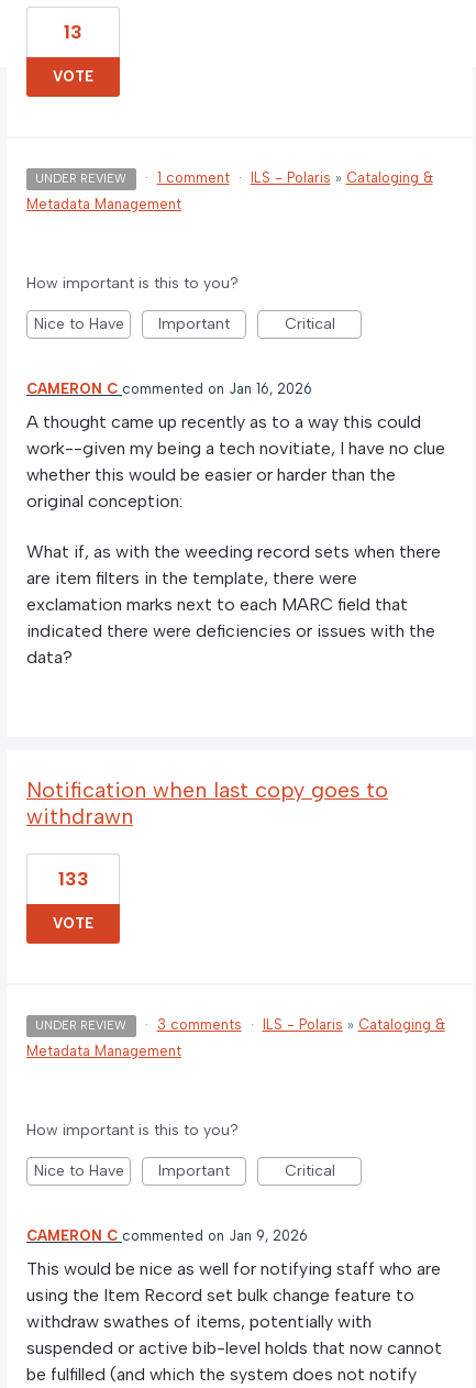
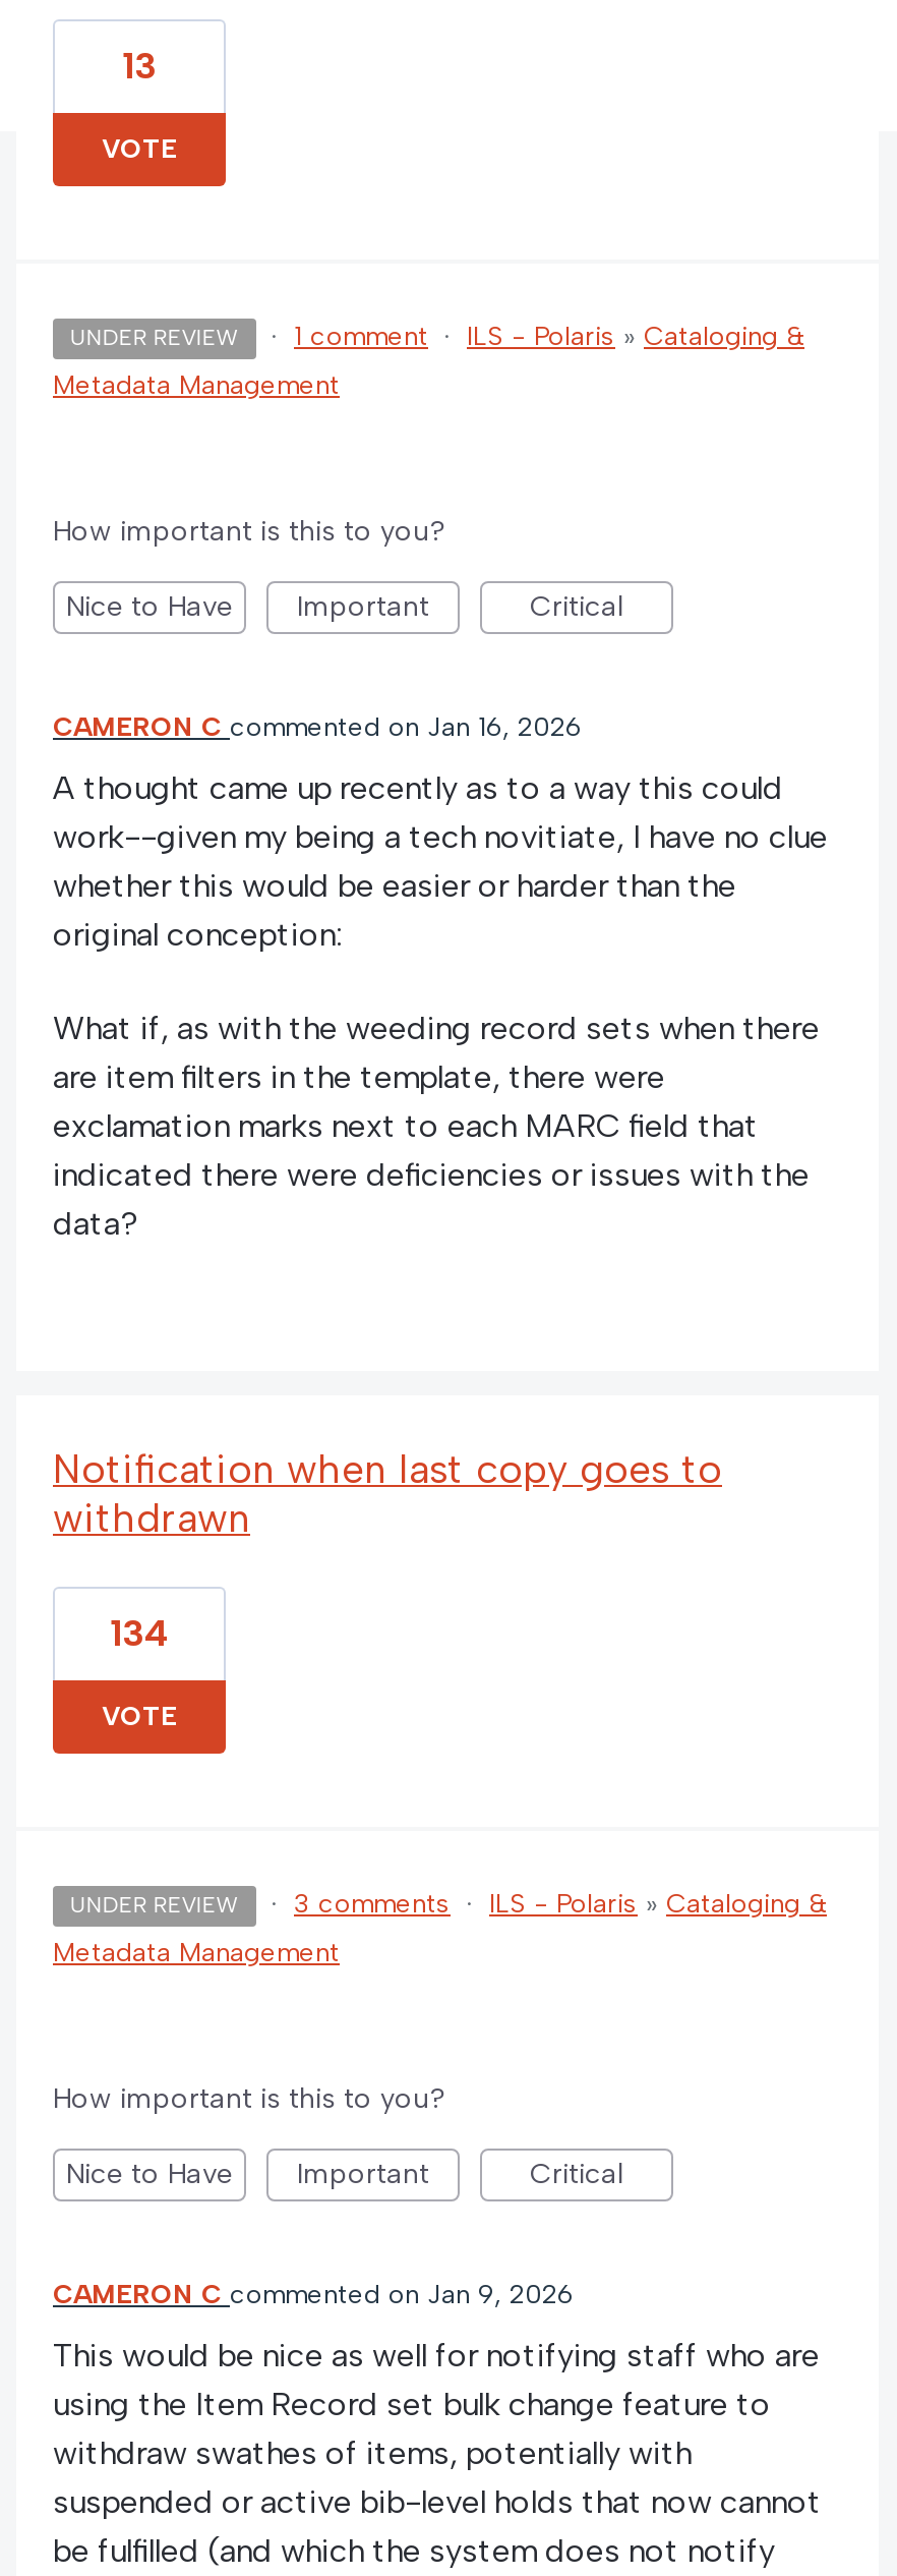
- 133
+ 134
